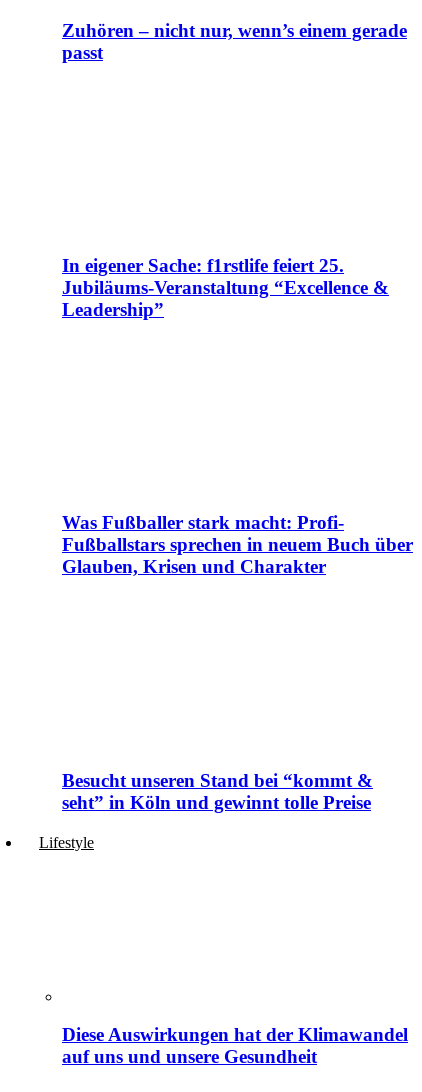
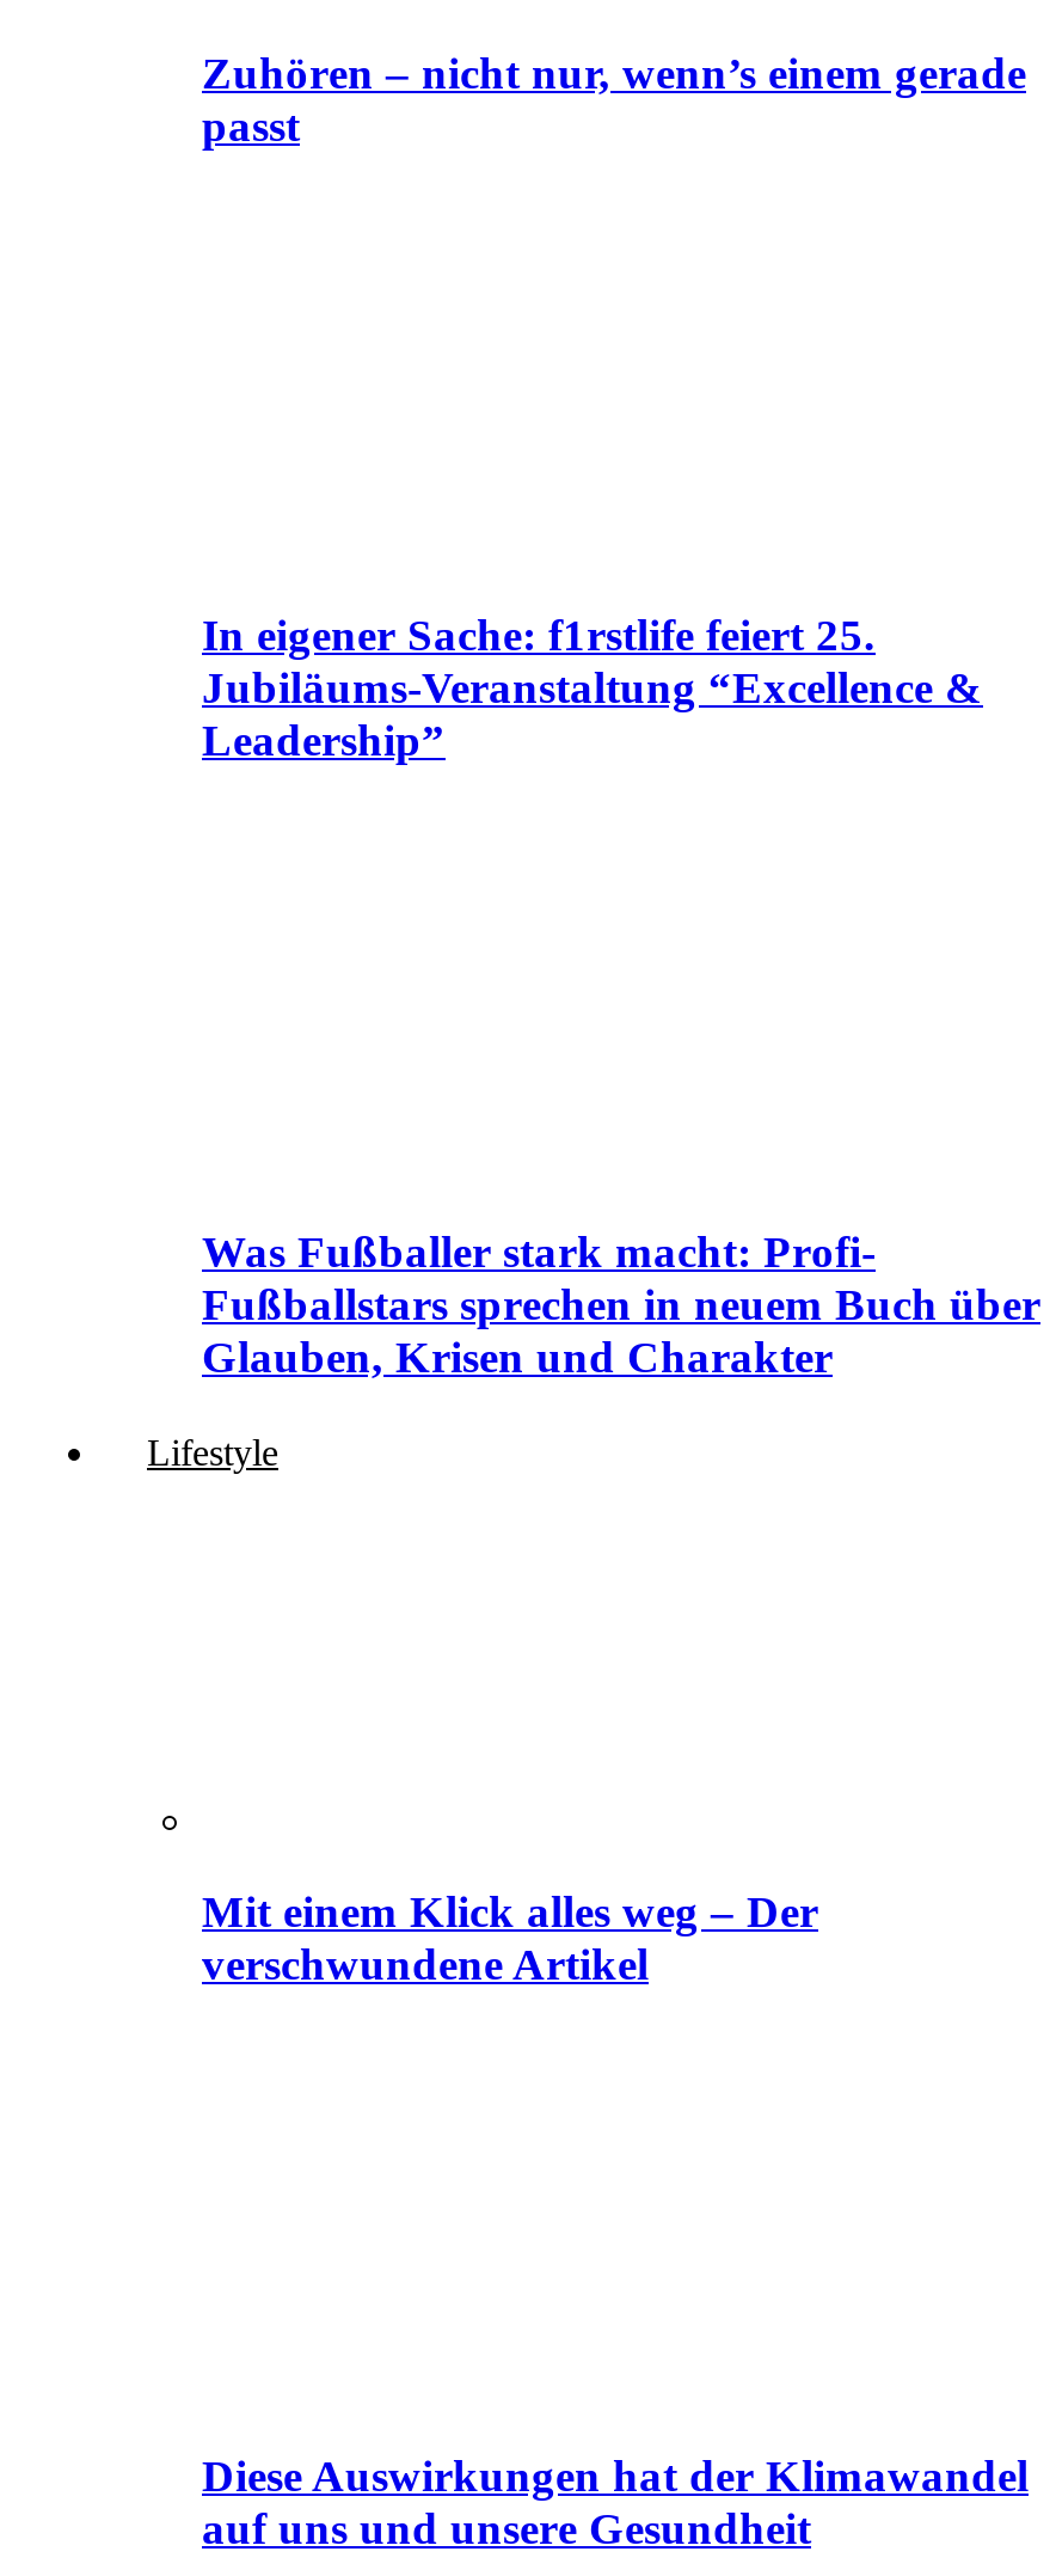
- Besucht unseren Stand bei “kommt &
- seht” in Köln und gewinnt tolle Preise

moved up: Lifestyle

+ Mit einem Klick alles weg – Der
+ verschwundene Artikel
